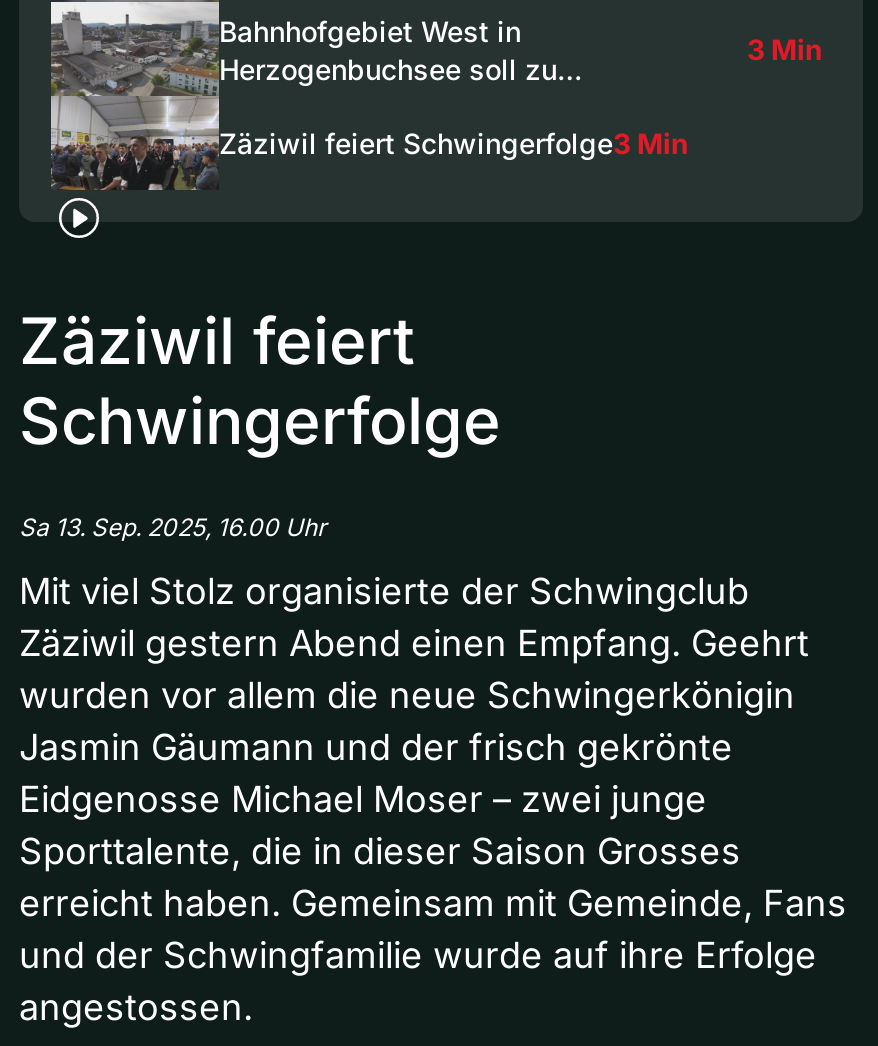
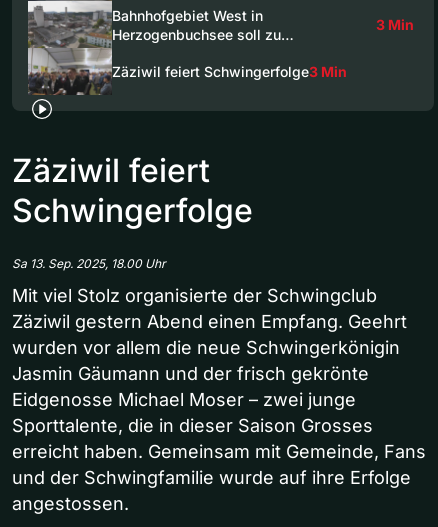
- Sa 13. Sep. 2025, 16.00 Uhr
+ Sa 13. Sep. 2025, 18.00 Uhr
